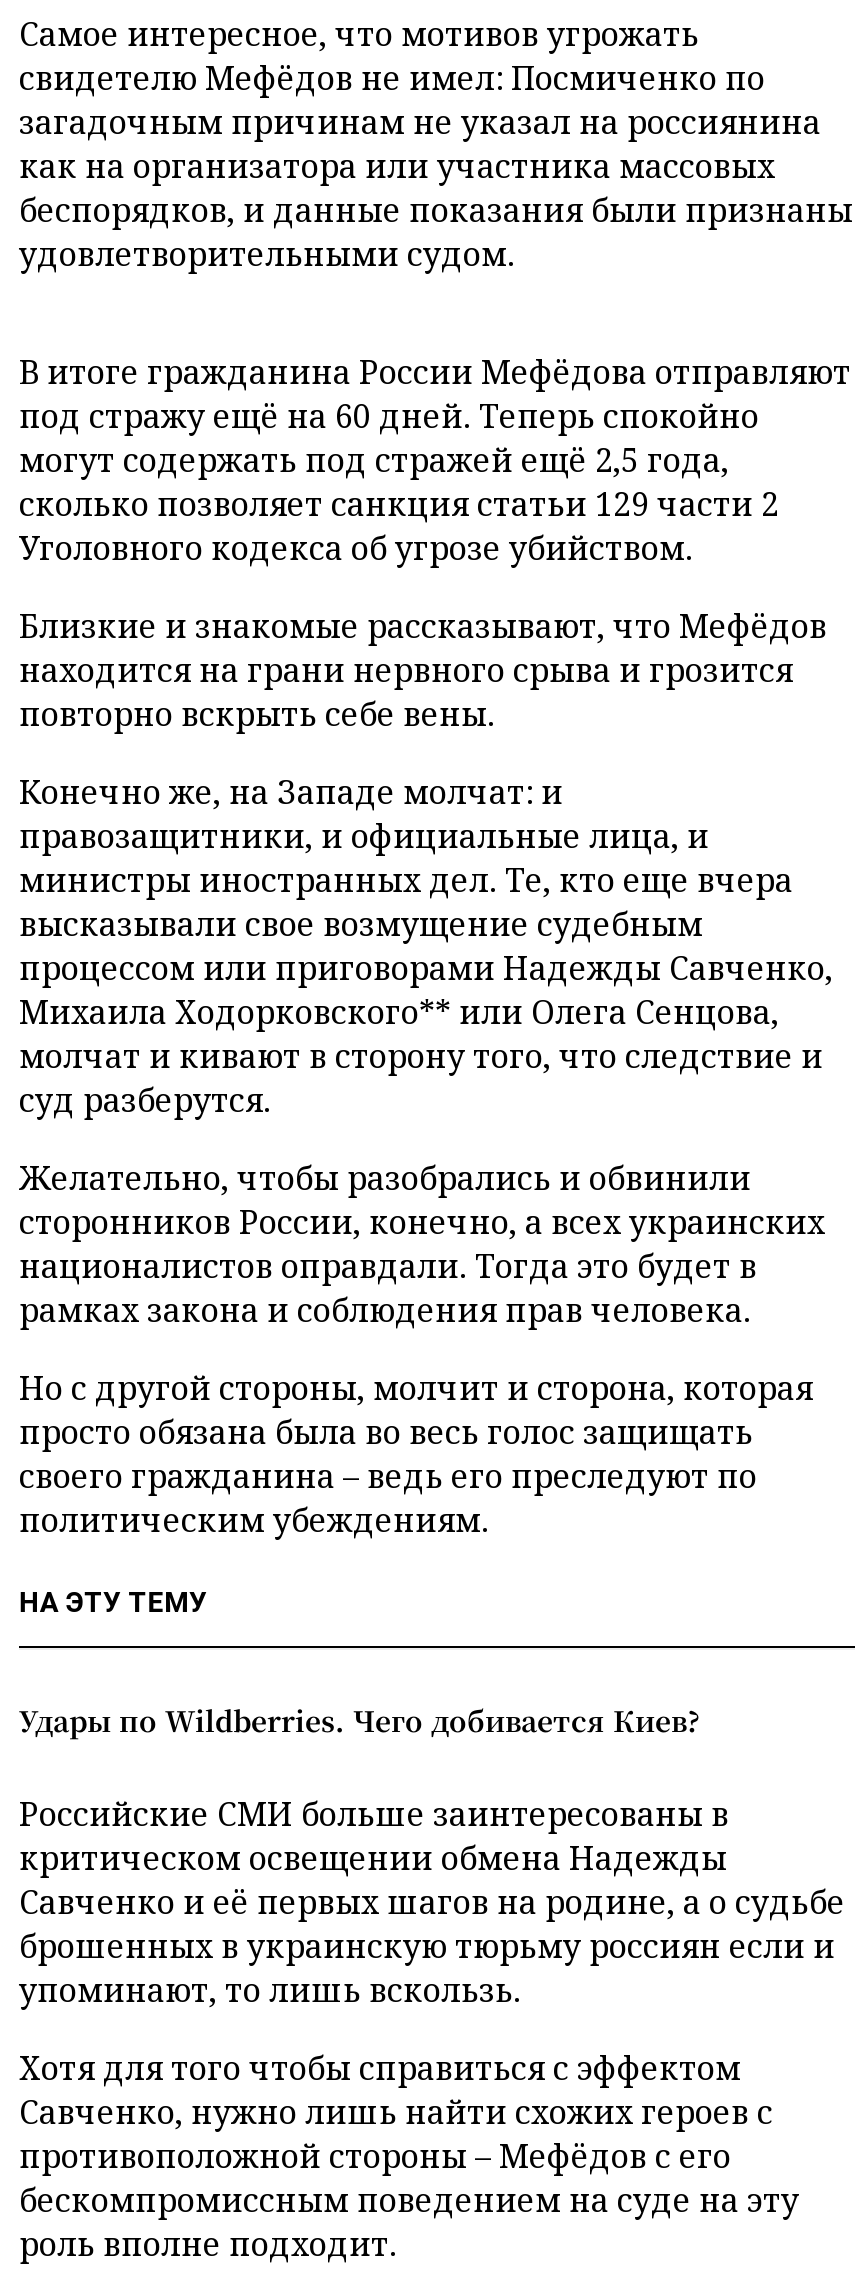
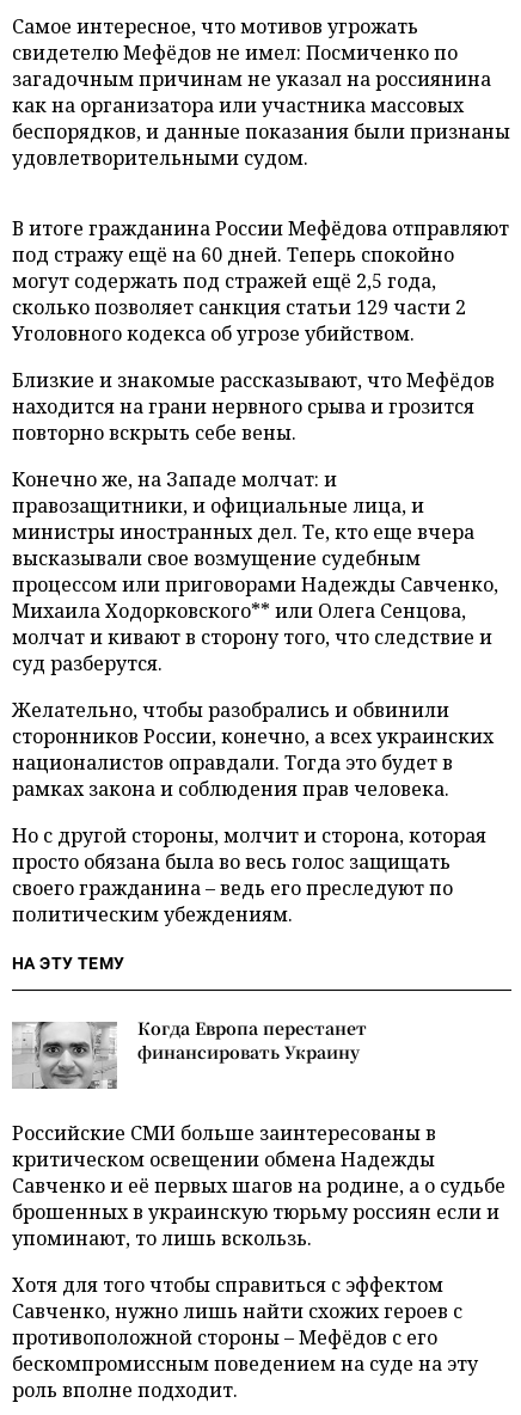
- Удары по Wildberries. Чего добивается Киев?
+ Когда Европа перестанет
+ финансировать Украину
